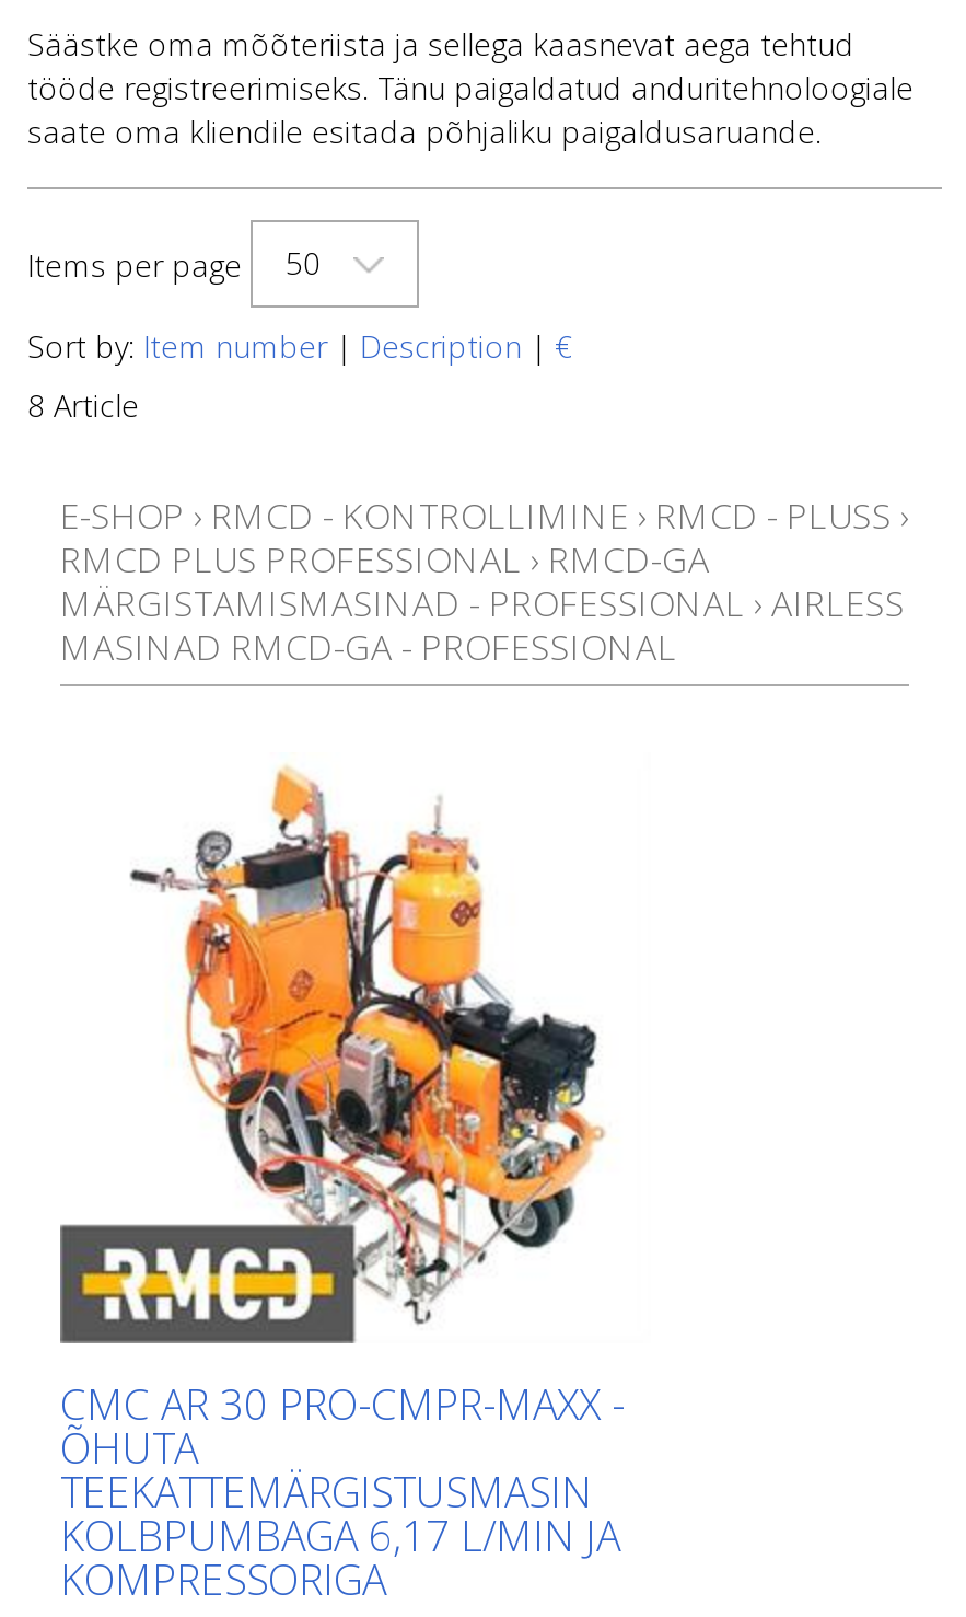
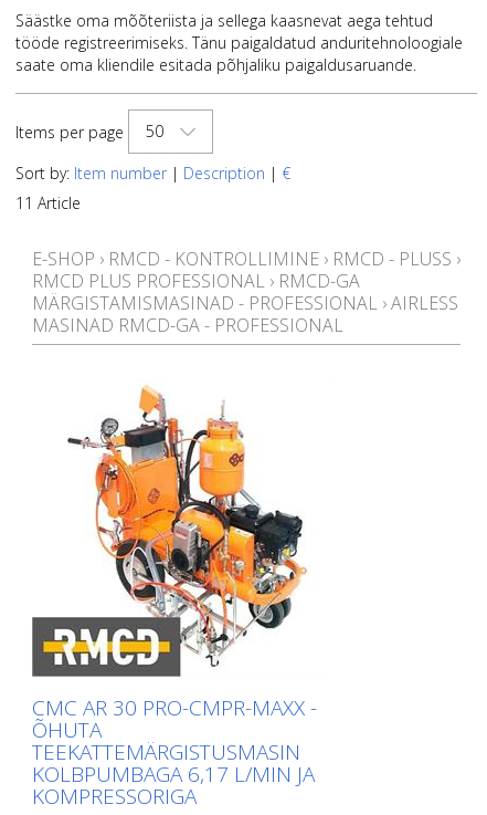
- 8 Article
+ 11 Article
